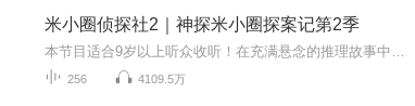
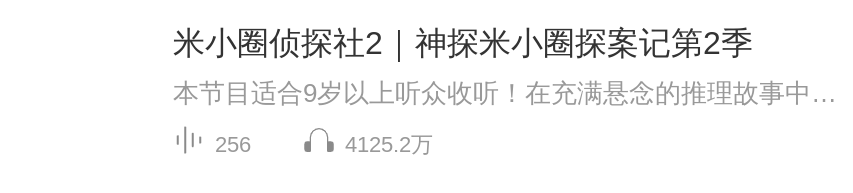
- 4109.5万
+ 4125.2万
